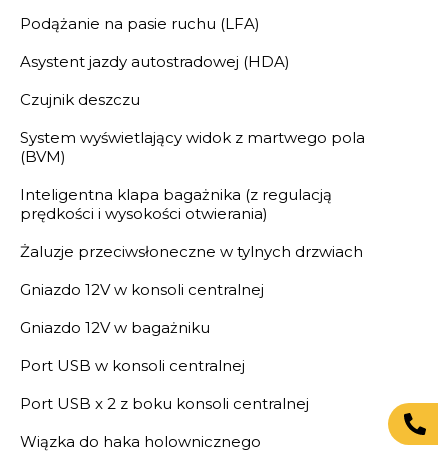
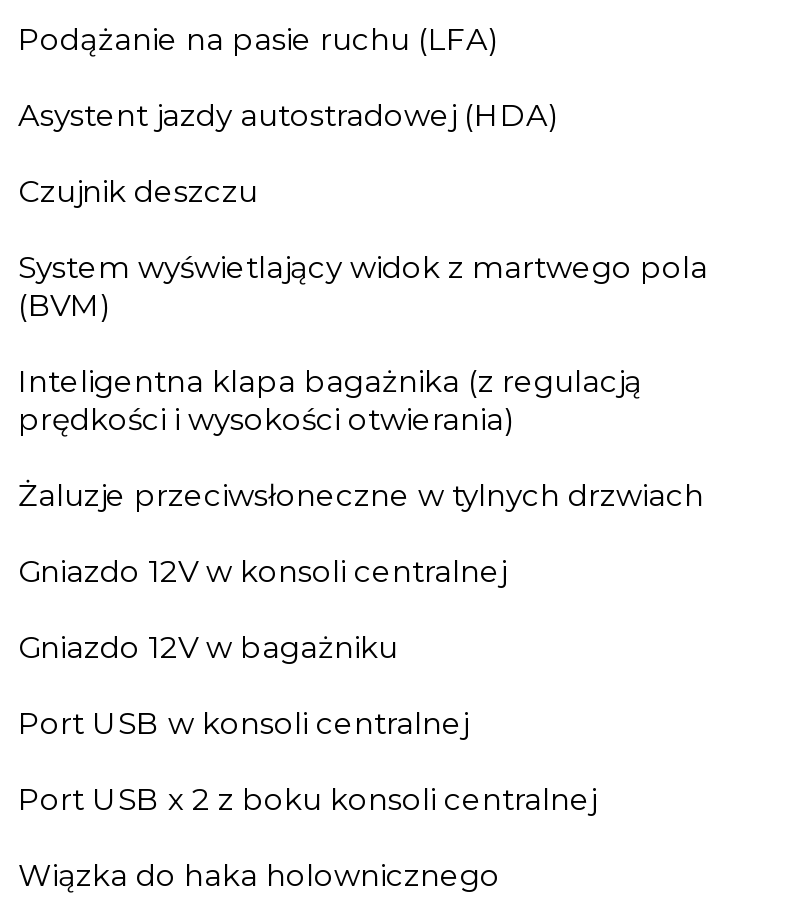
- [image]
